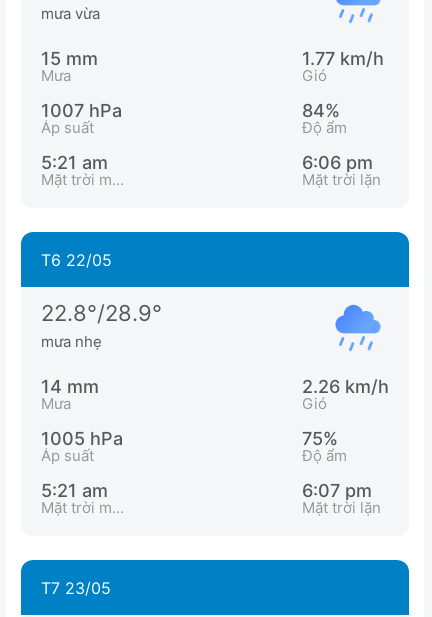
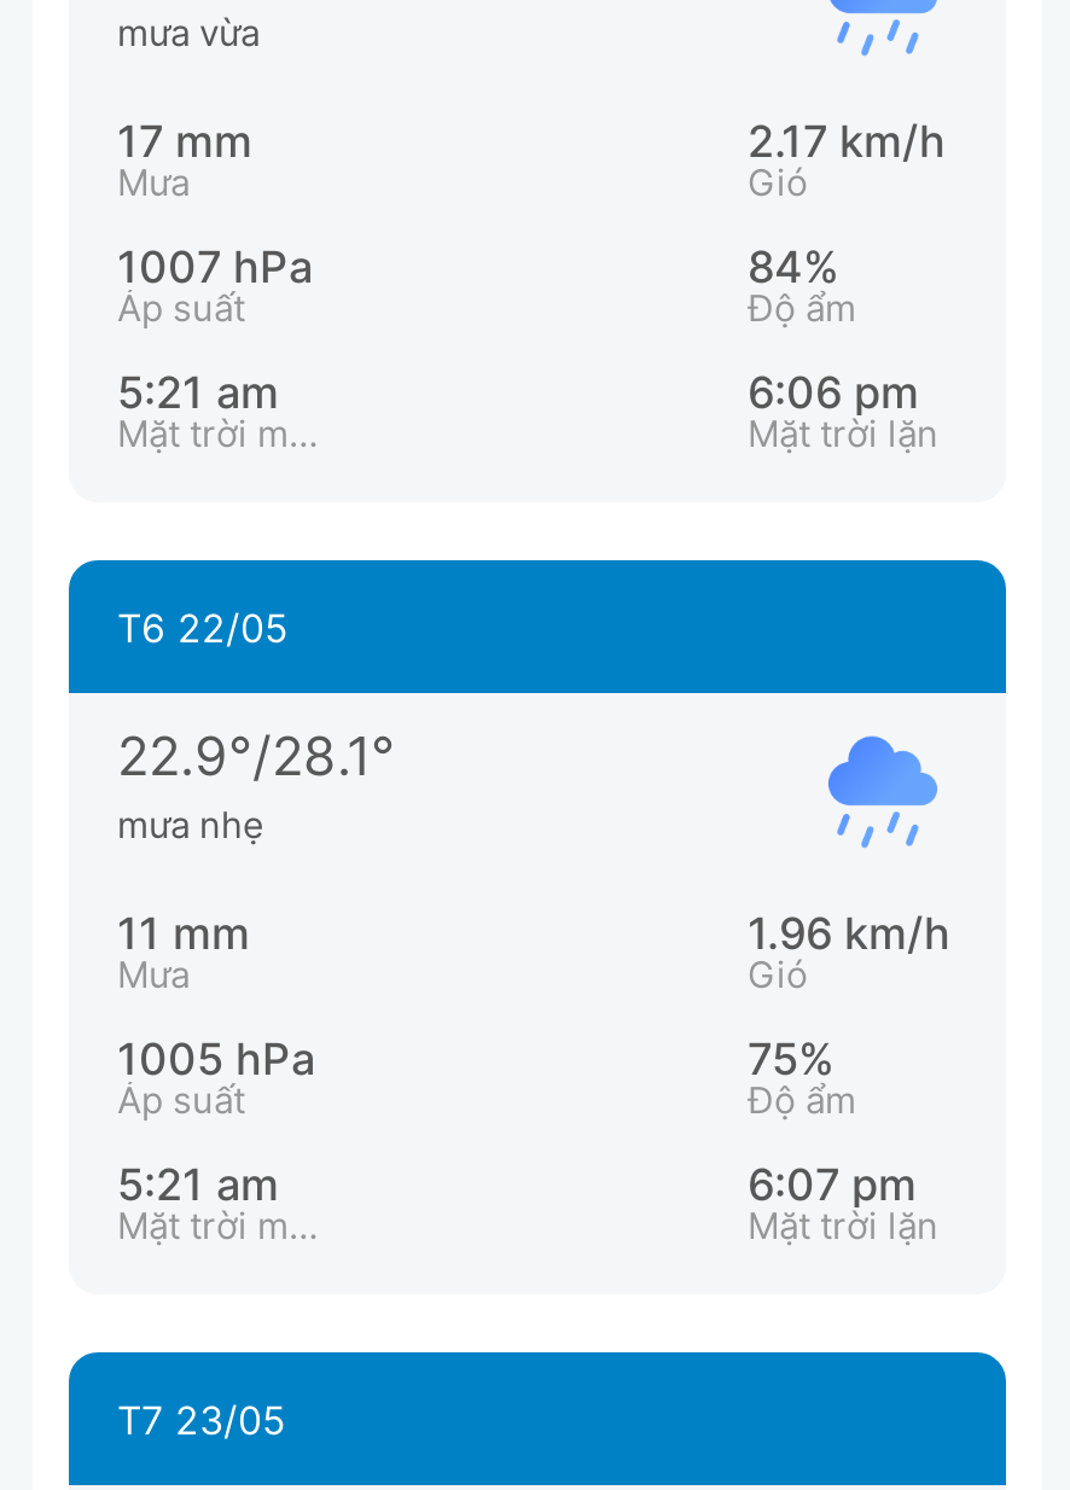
- 15 mm
+ 17 mm

- 1.77 km/h
+ 2.17 km/h

- 22.8°/28.9°
+ 22.9°/28.1°

- 14 mm
+ 11 mm

- 2.26 km/h
+ 1.96 km/h
